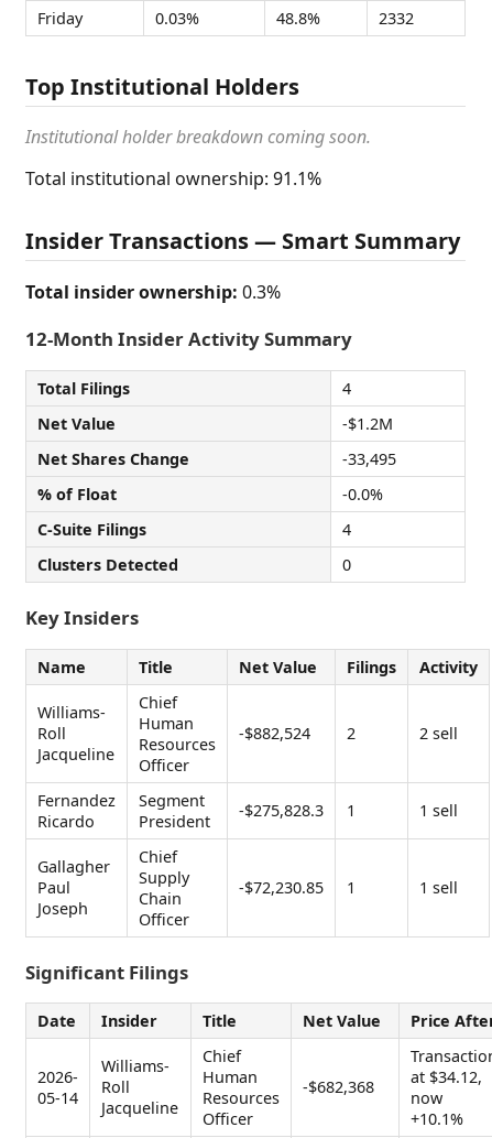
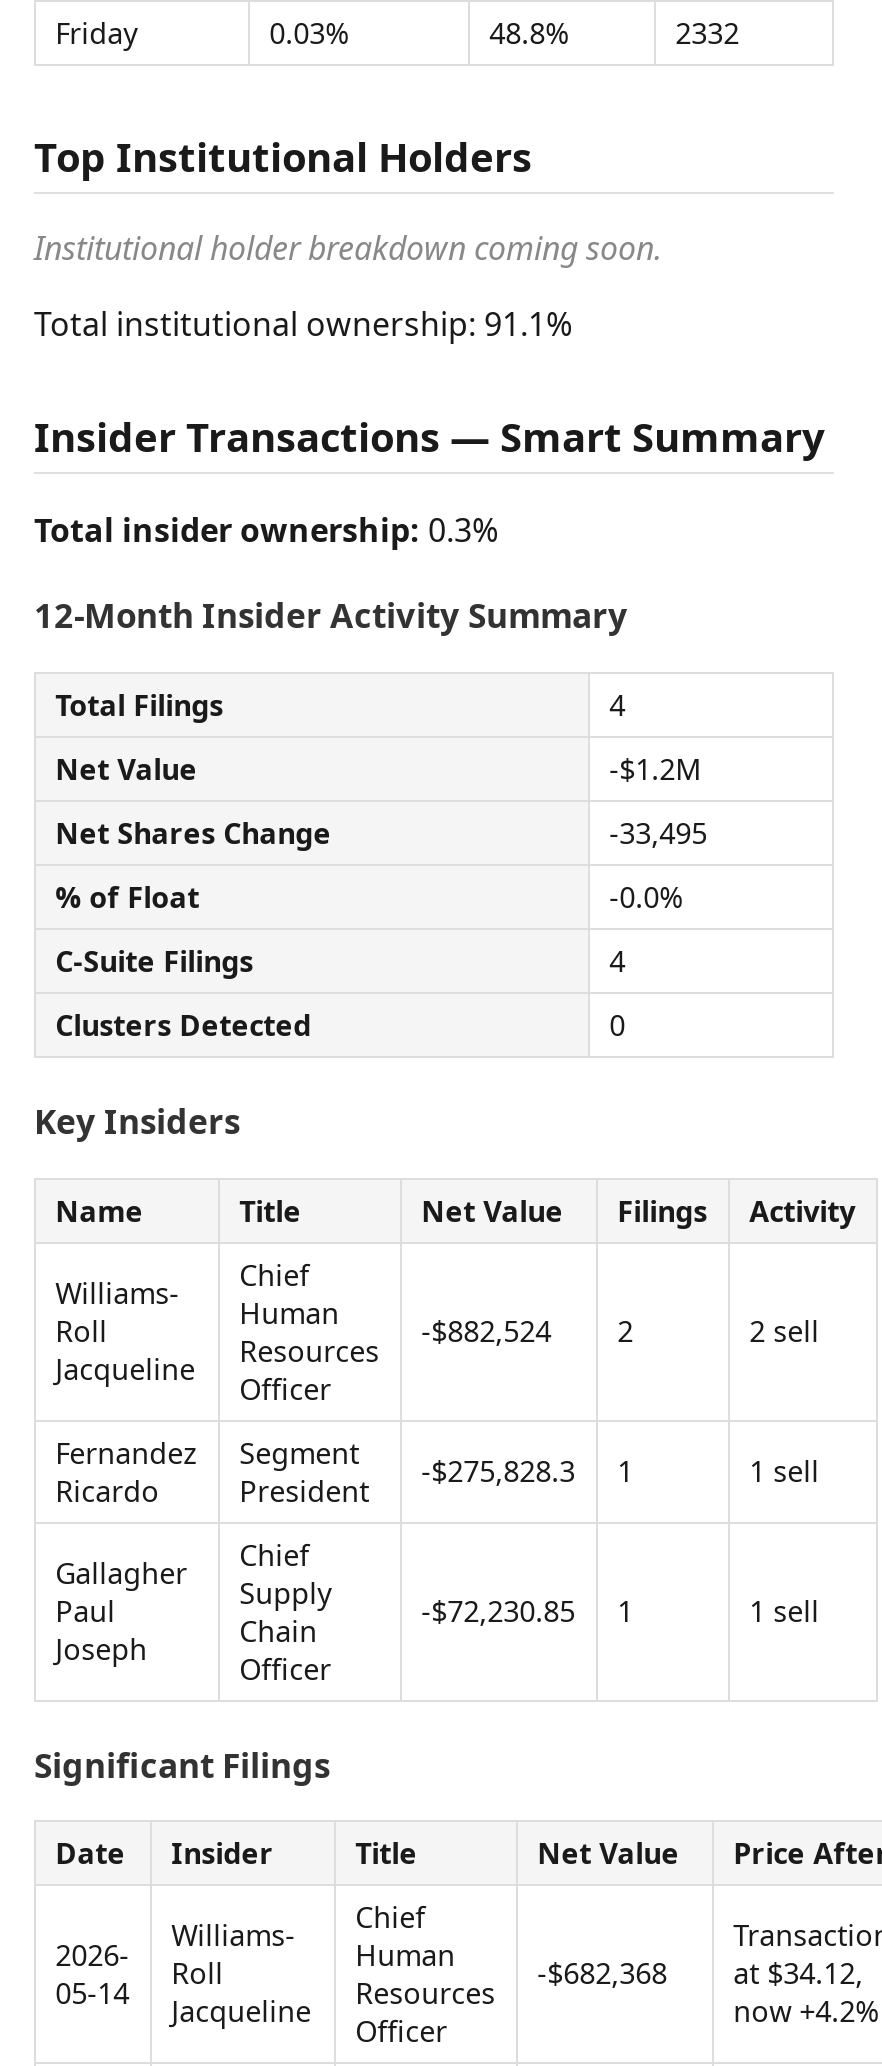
- now
- +10.1%
+ now +4.2%
